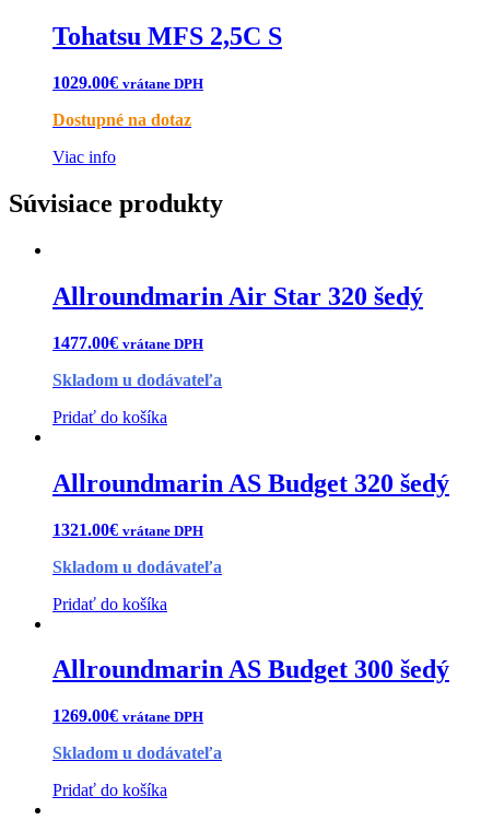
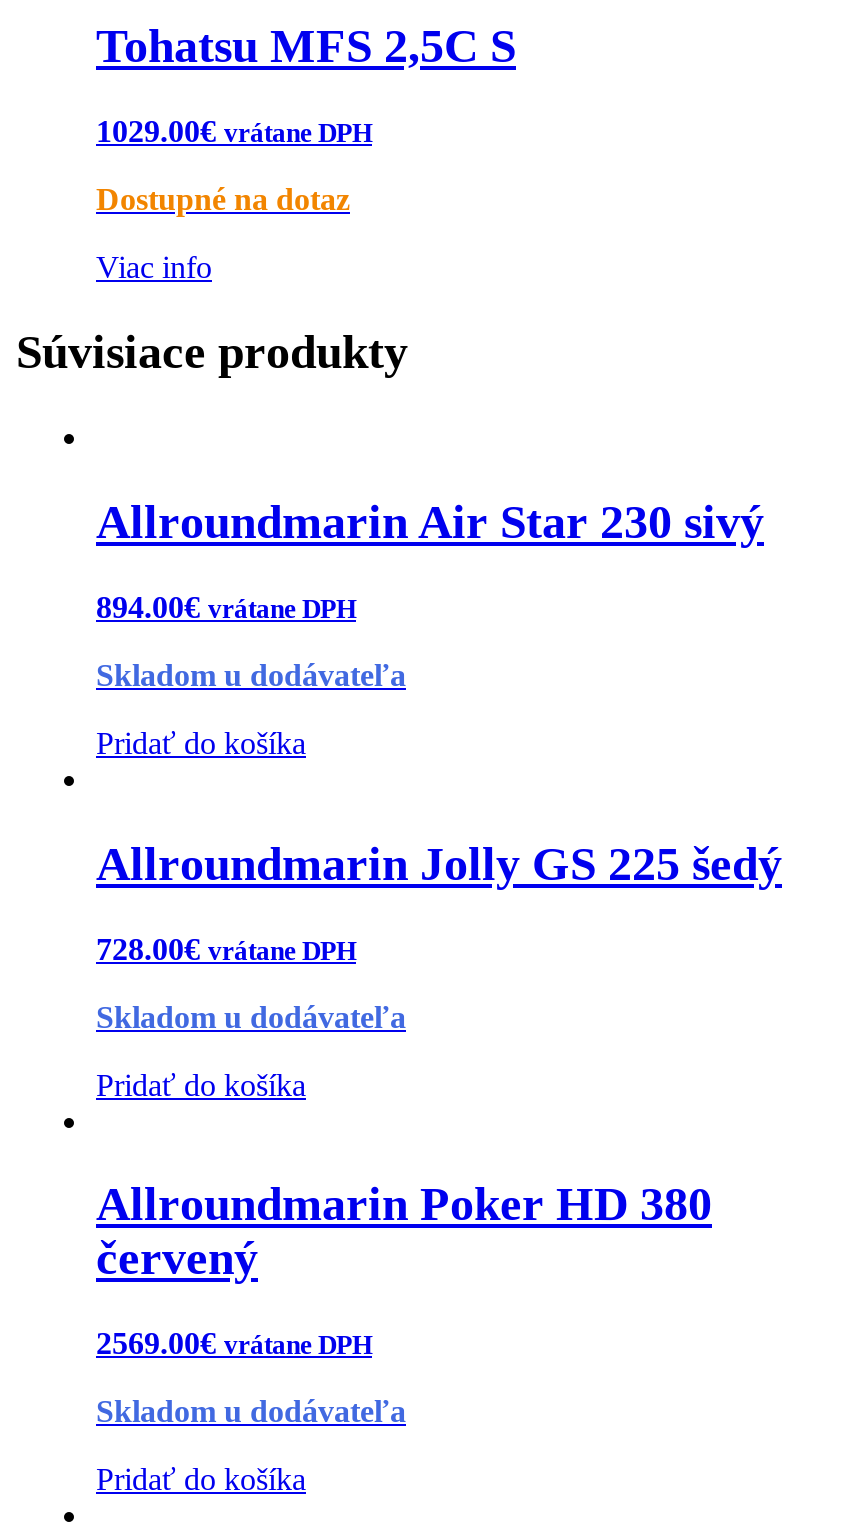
- Allroundmarin Air Star 320 šedý
+ Allroundmarin Air Star 230 sivý

- 1477.00€ vrátane DPH
+ 894.00€ vrátane DPH

- Allroundmarin AS Budget 320 šedý
+ Allroundmarin Jolly GS 225 šedý

- 1321.00€ vrátane DPH
+ 728.00€ vrátane DPH

- Allroundmarin AS Budget 300 šedý
+ Allroundmarin Poker HD 380
+ červený

- 1269.00€ vrátane DPH
+ 2569.00€ vrátane DPH
